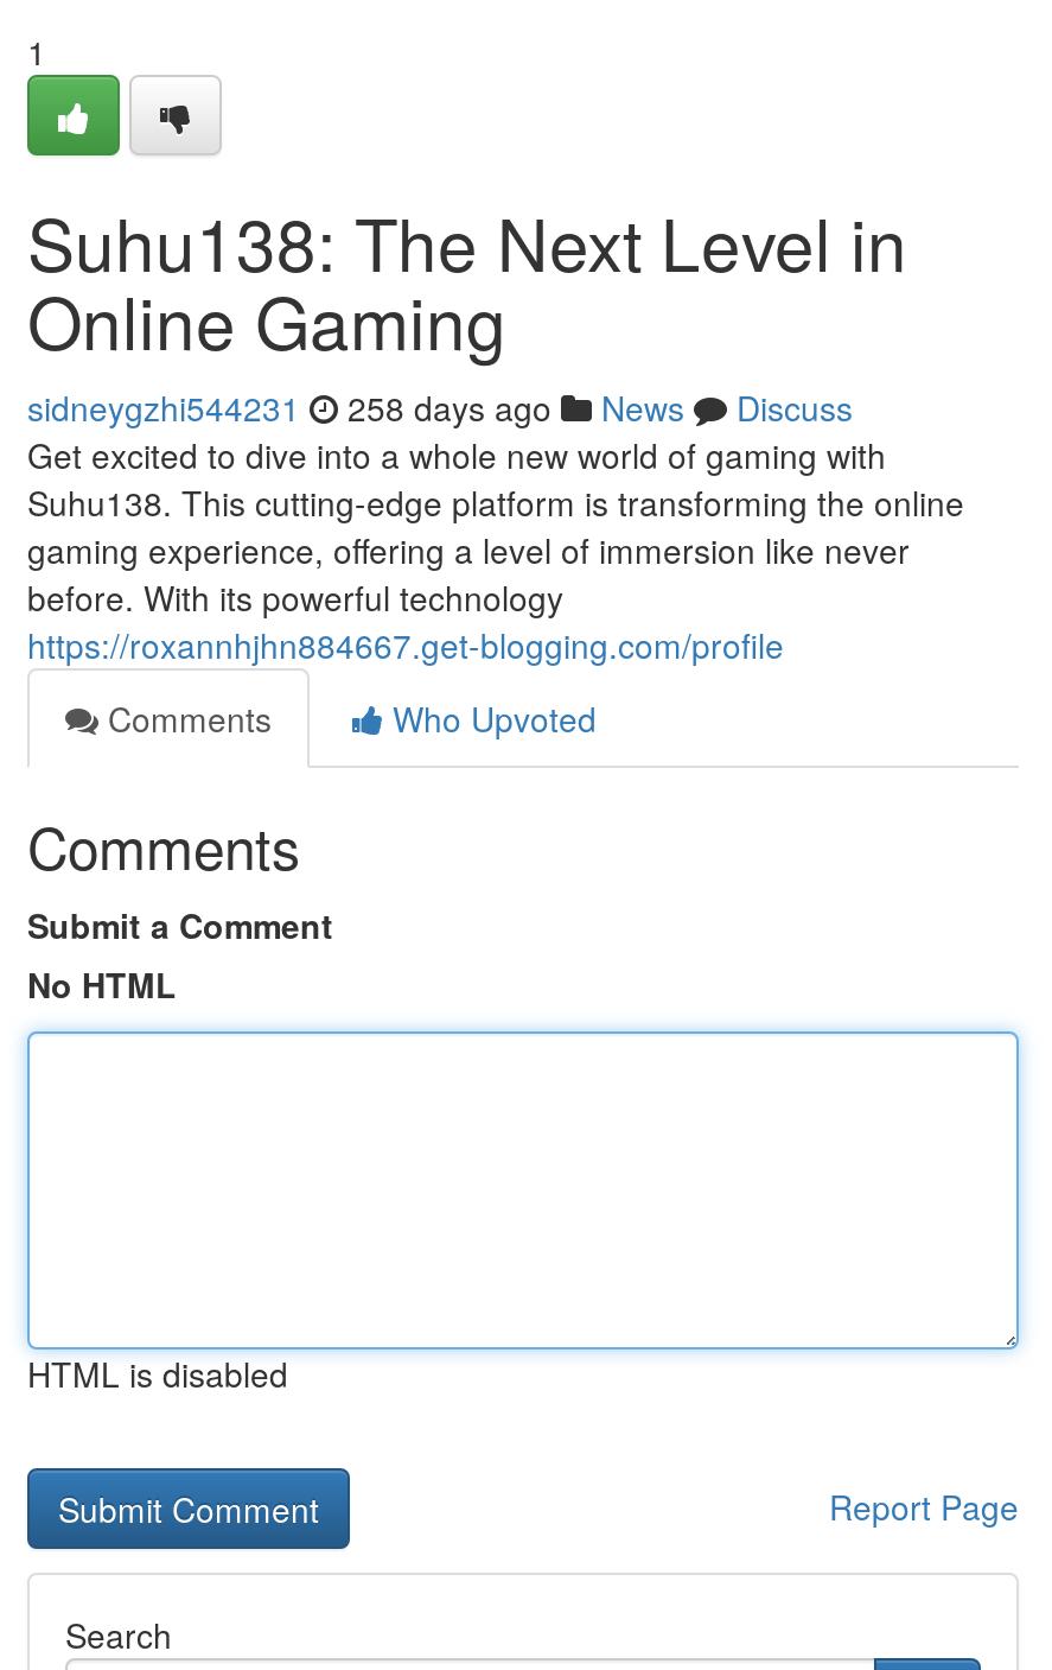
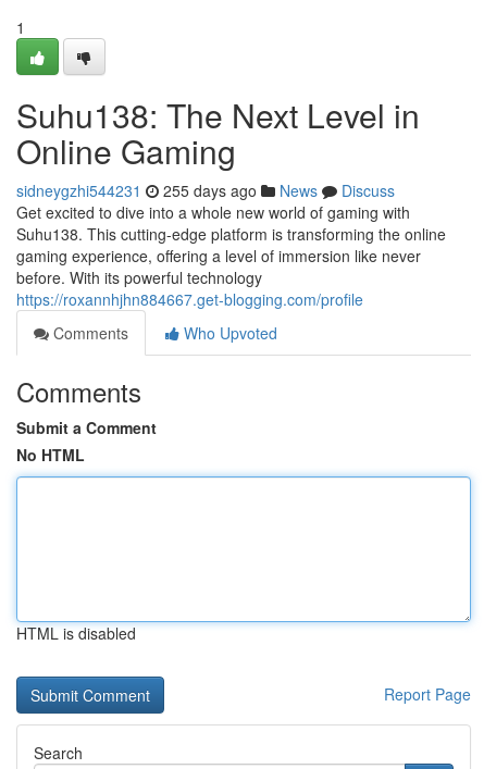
- sidneygzhi544231 258 days ago News Discuss
+ sidneygzhi544231 255 days ago News Discuss
